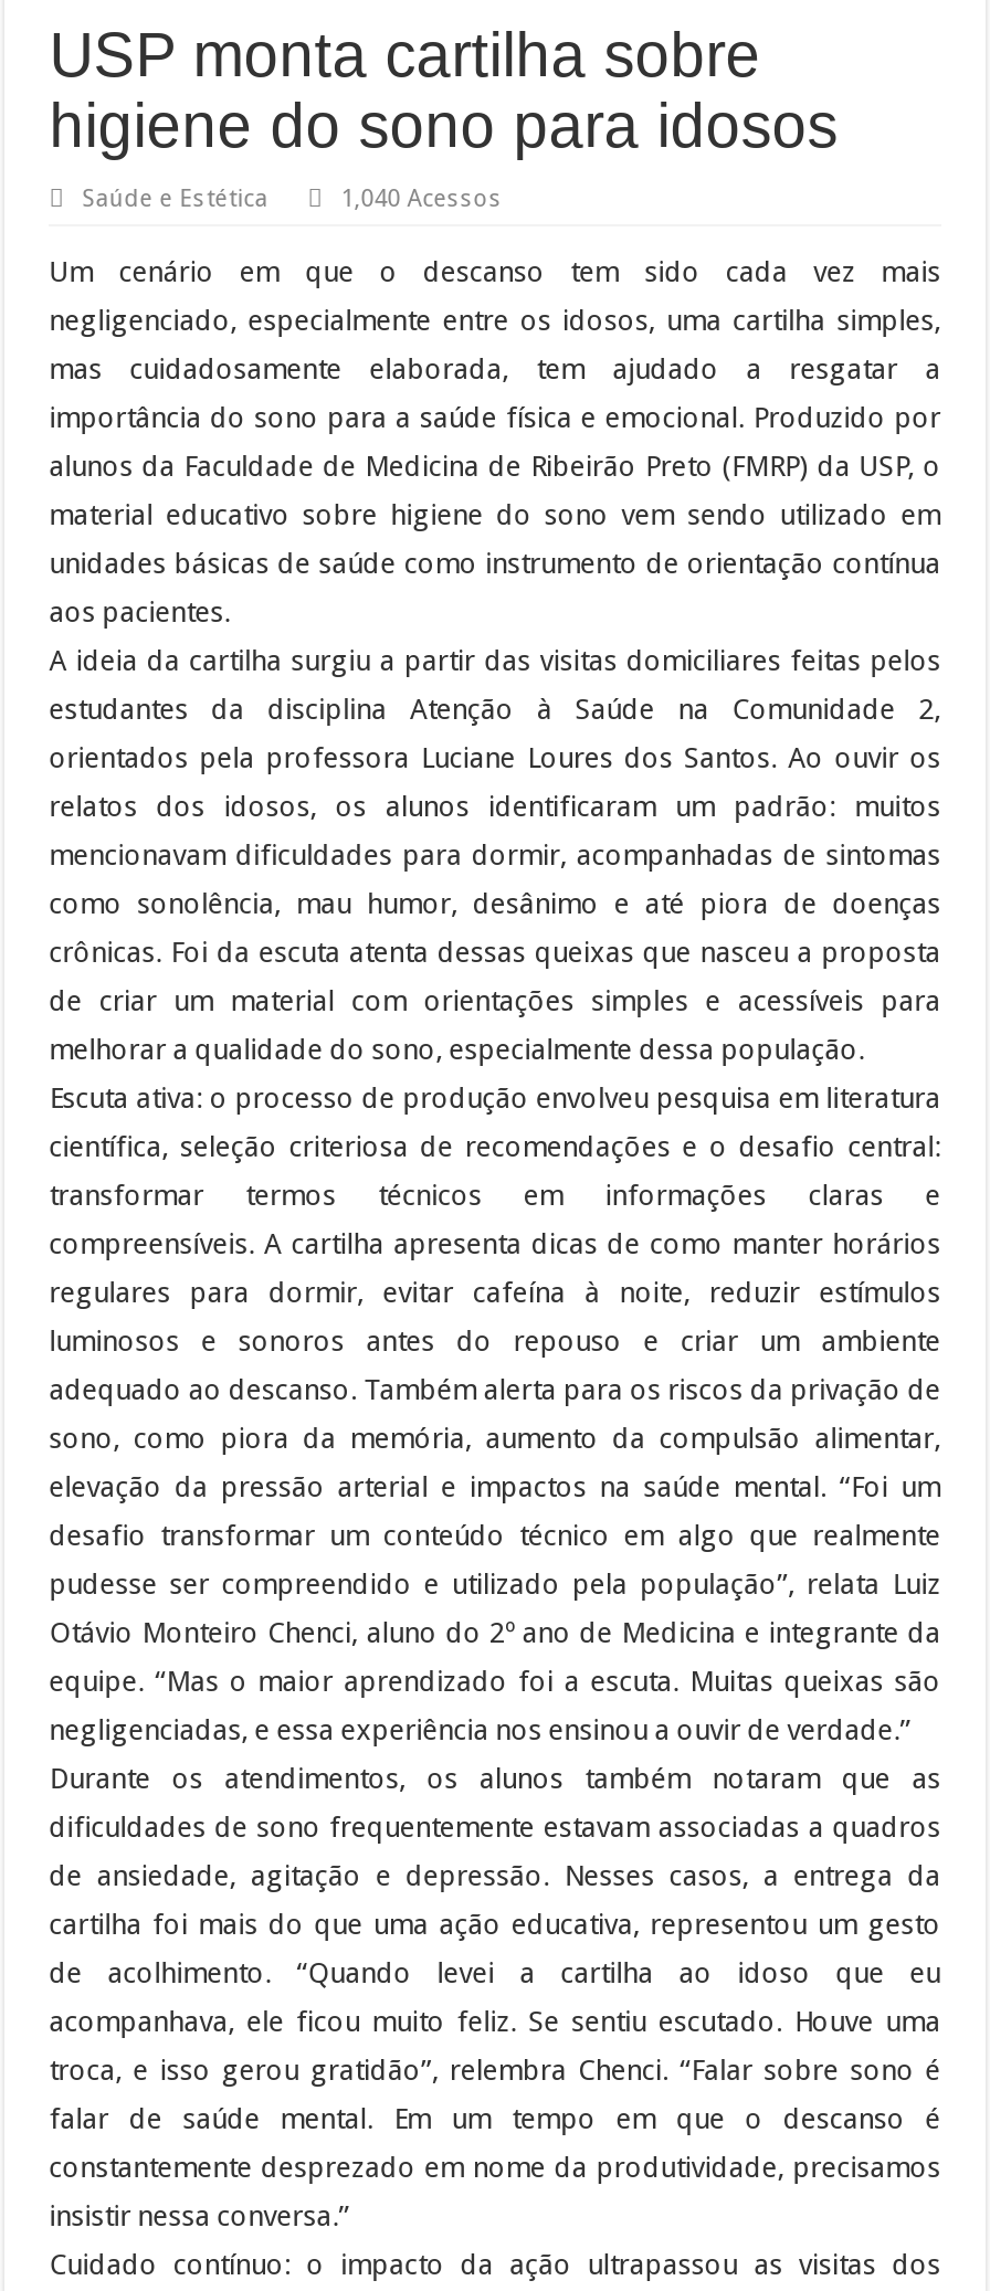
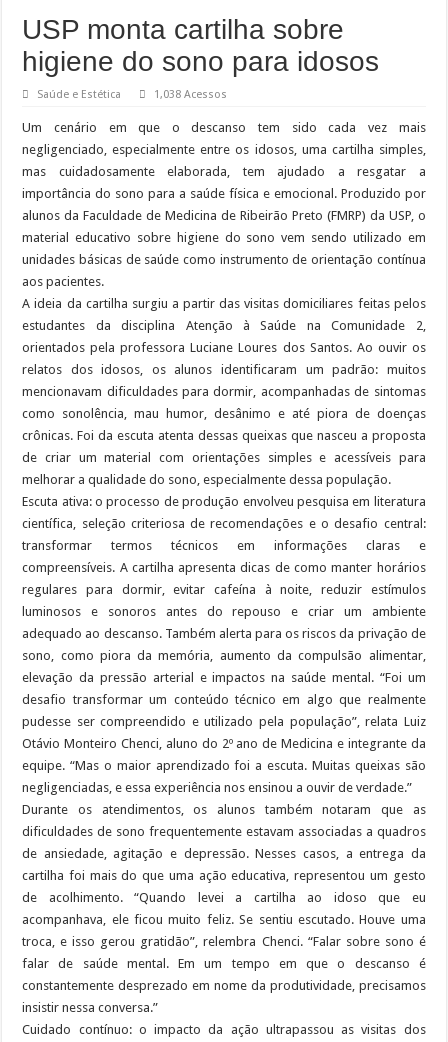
- 1,040 Acessos
+ 1,038 Acessos
